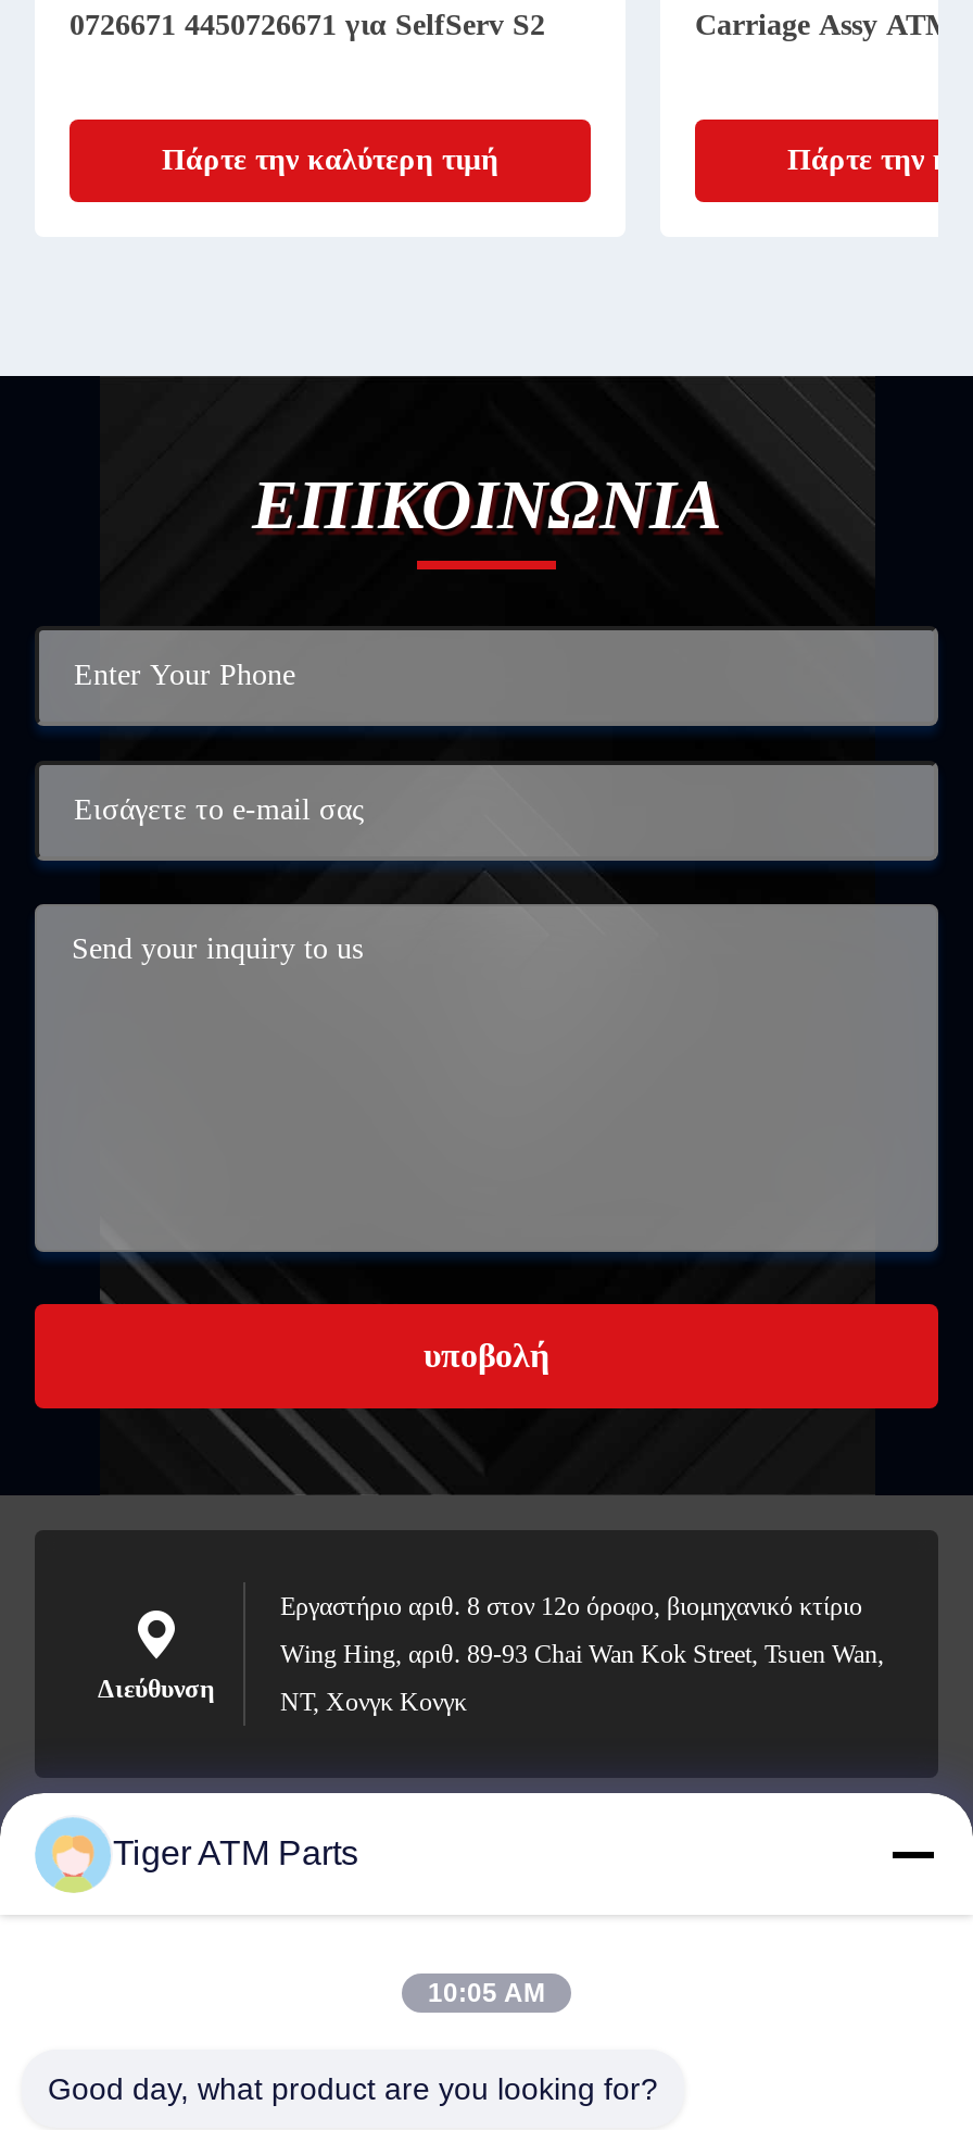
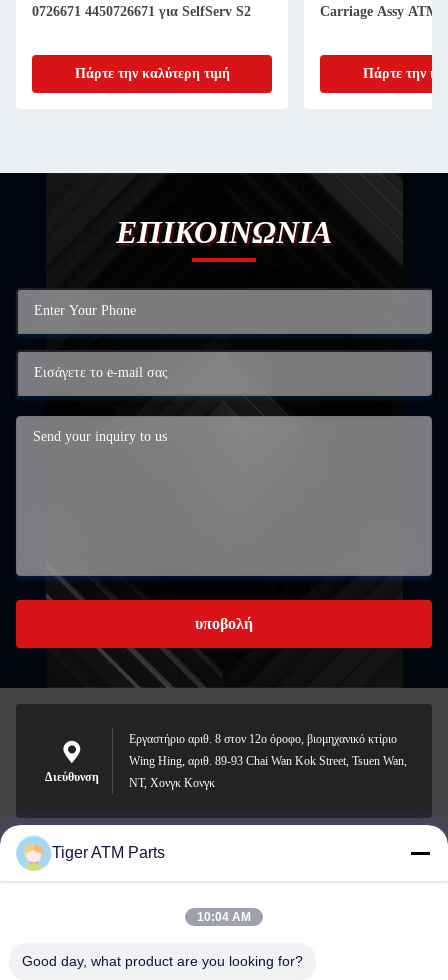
- 10:05 AM
+ 10:04 AM
